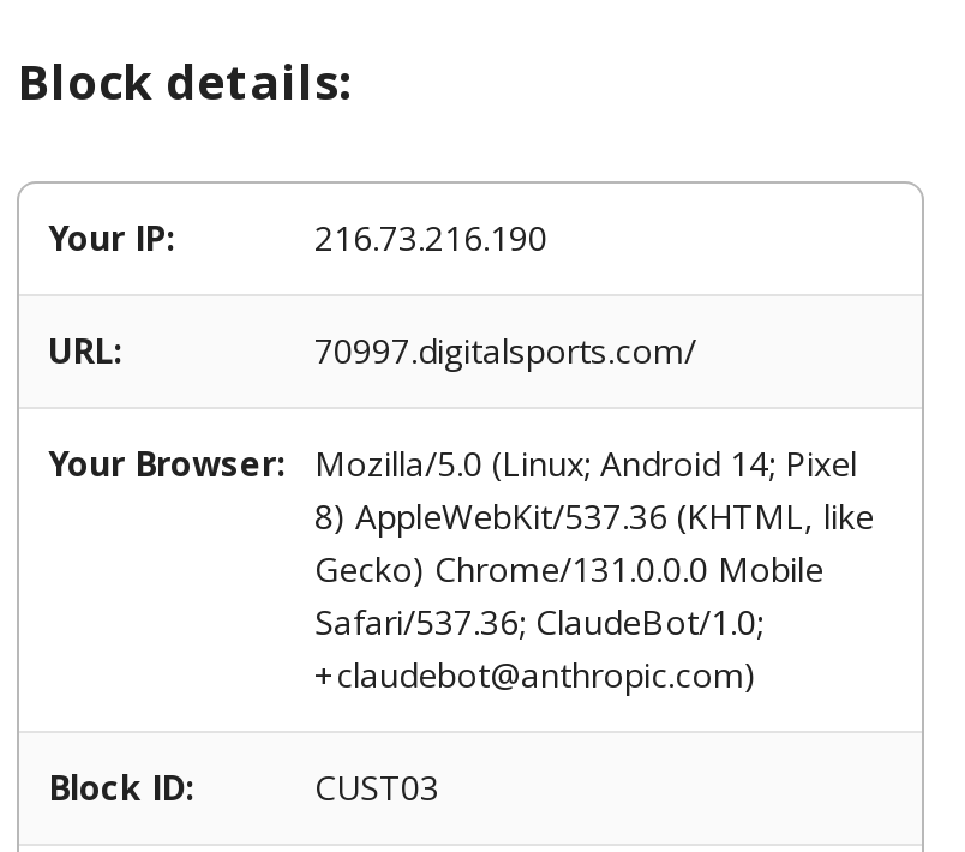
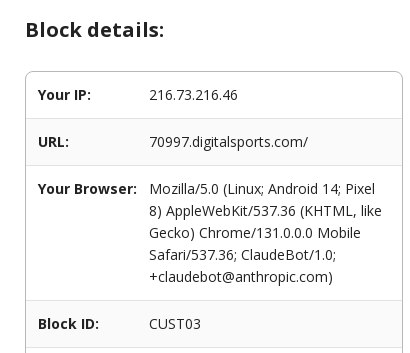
- 216.73.216.190
+ 216.73.216.46
